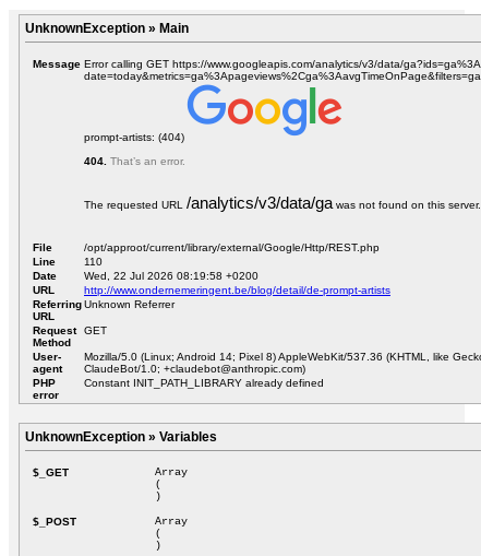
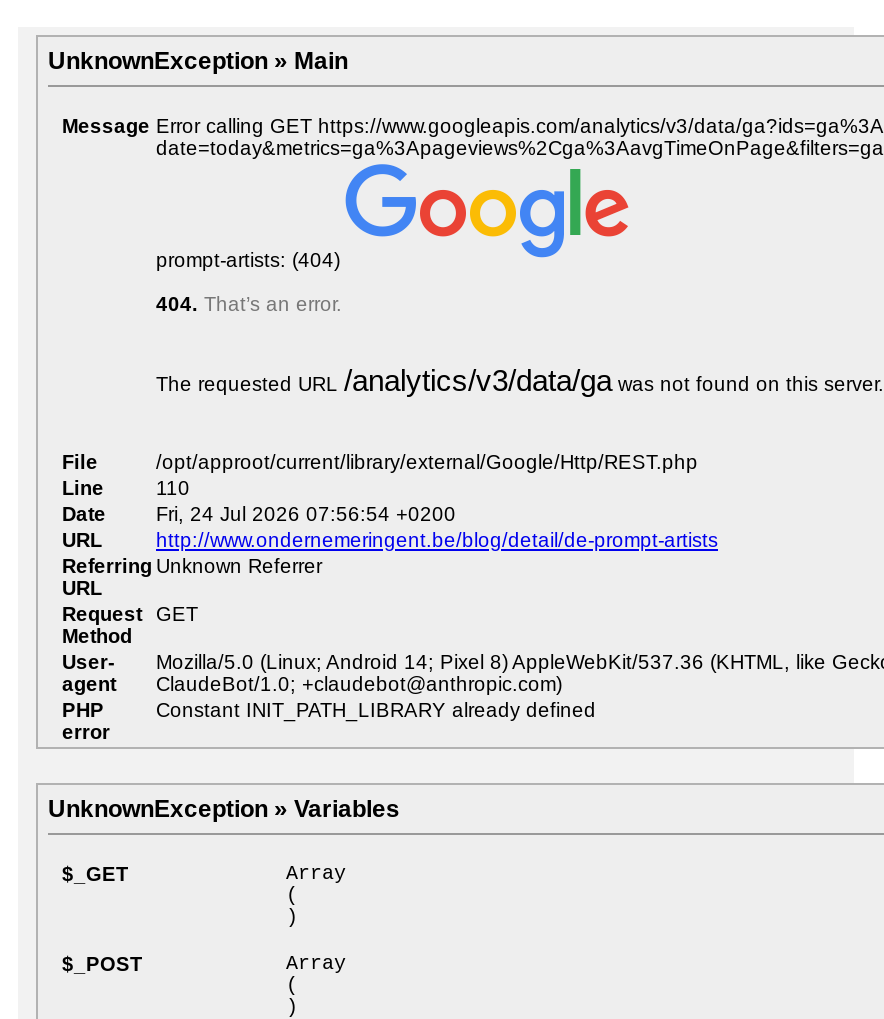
- Wed, 22 Jul 2026 08:19:58 +0200
+ Fri, 24 Jul 2026 07:56:54 +0200
